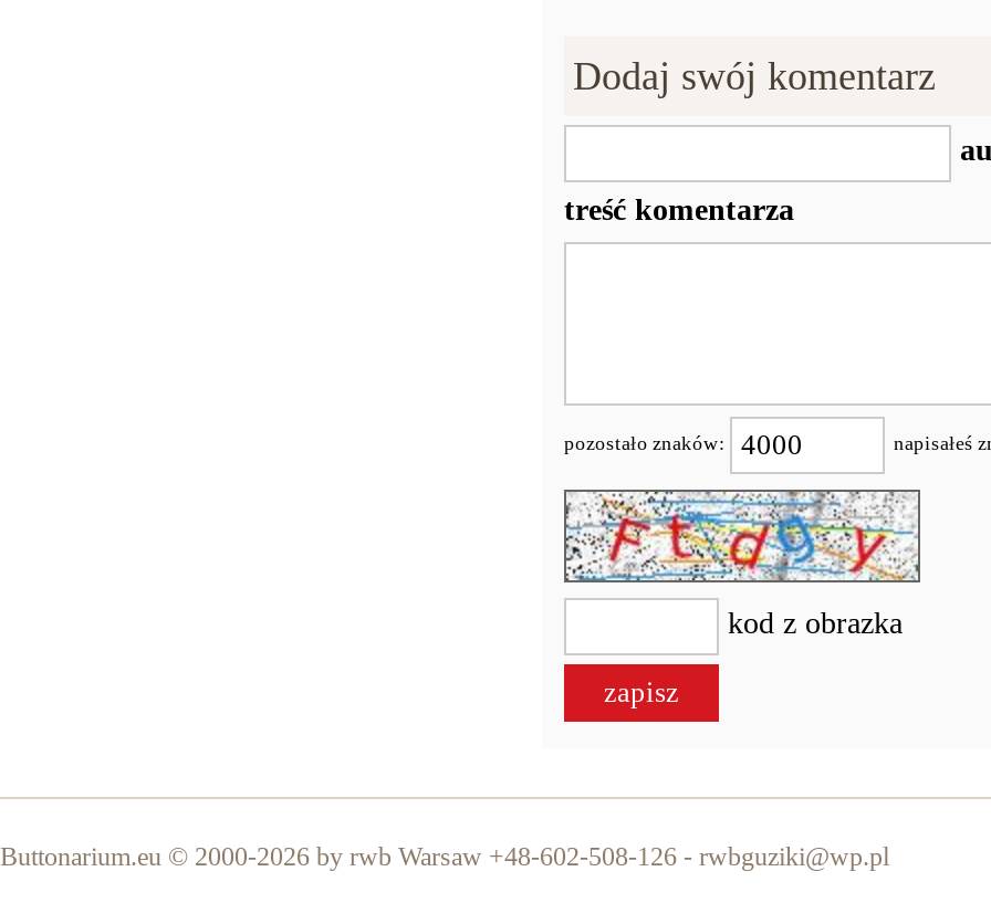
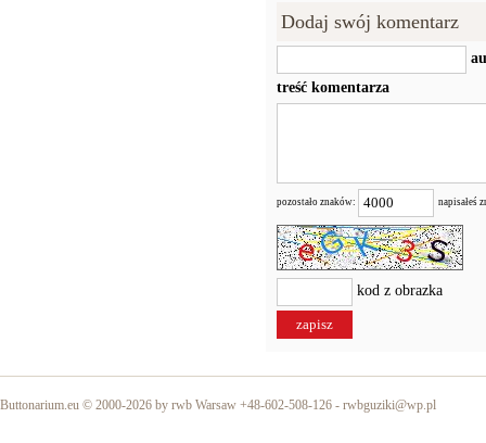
- [image]
+ [image]
